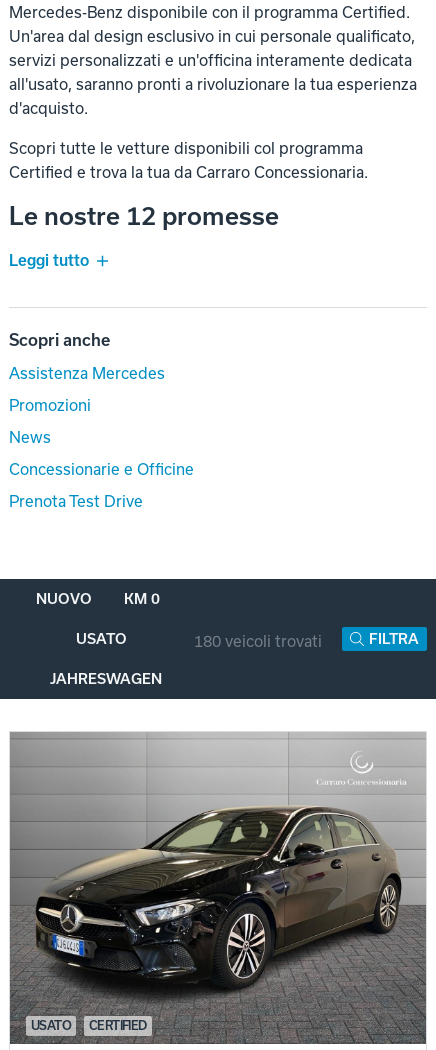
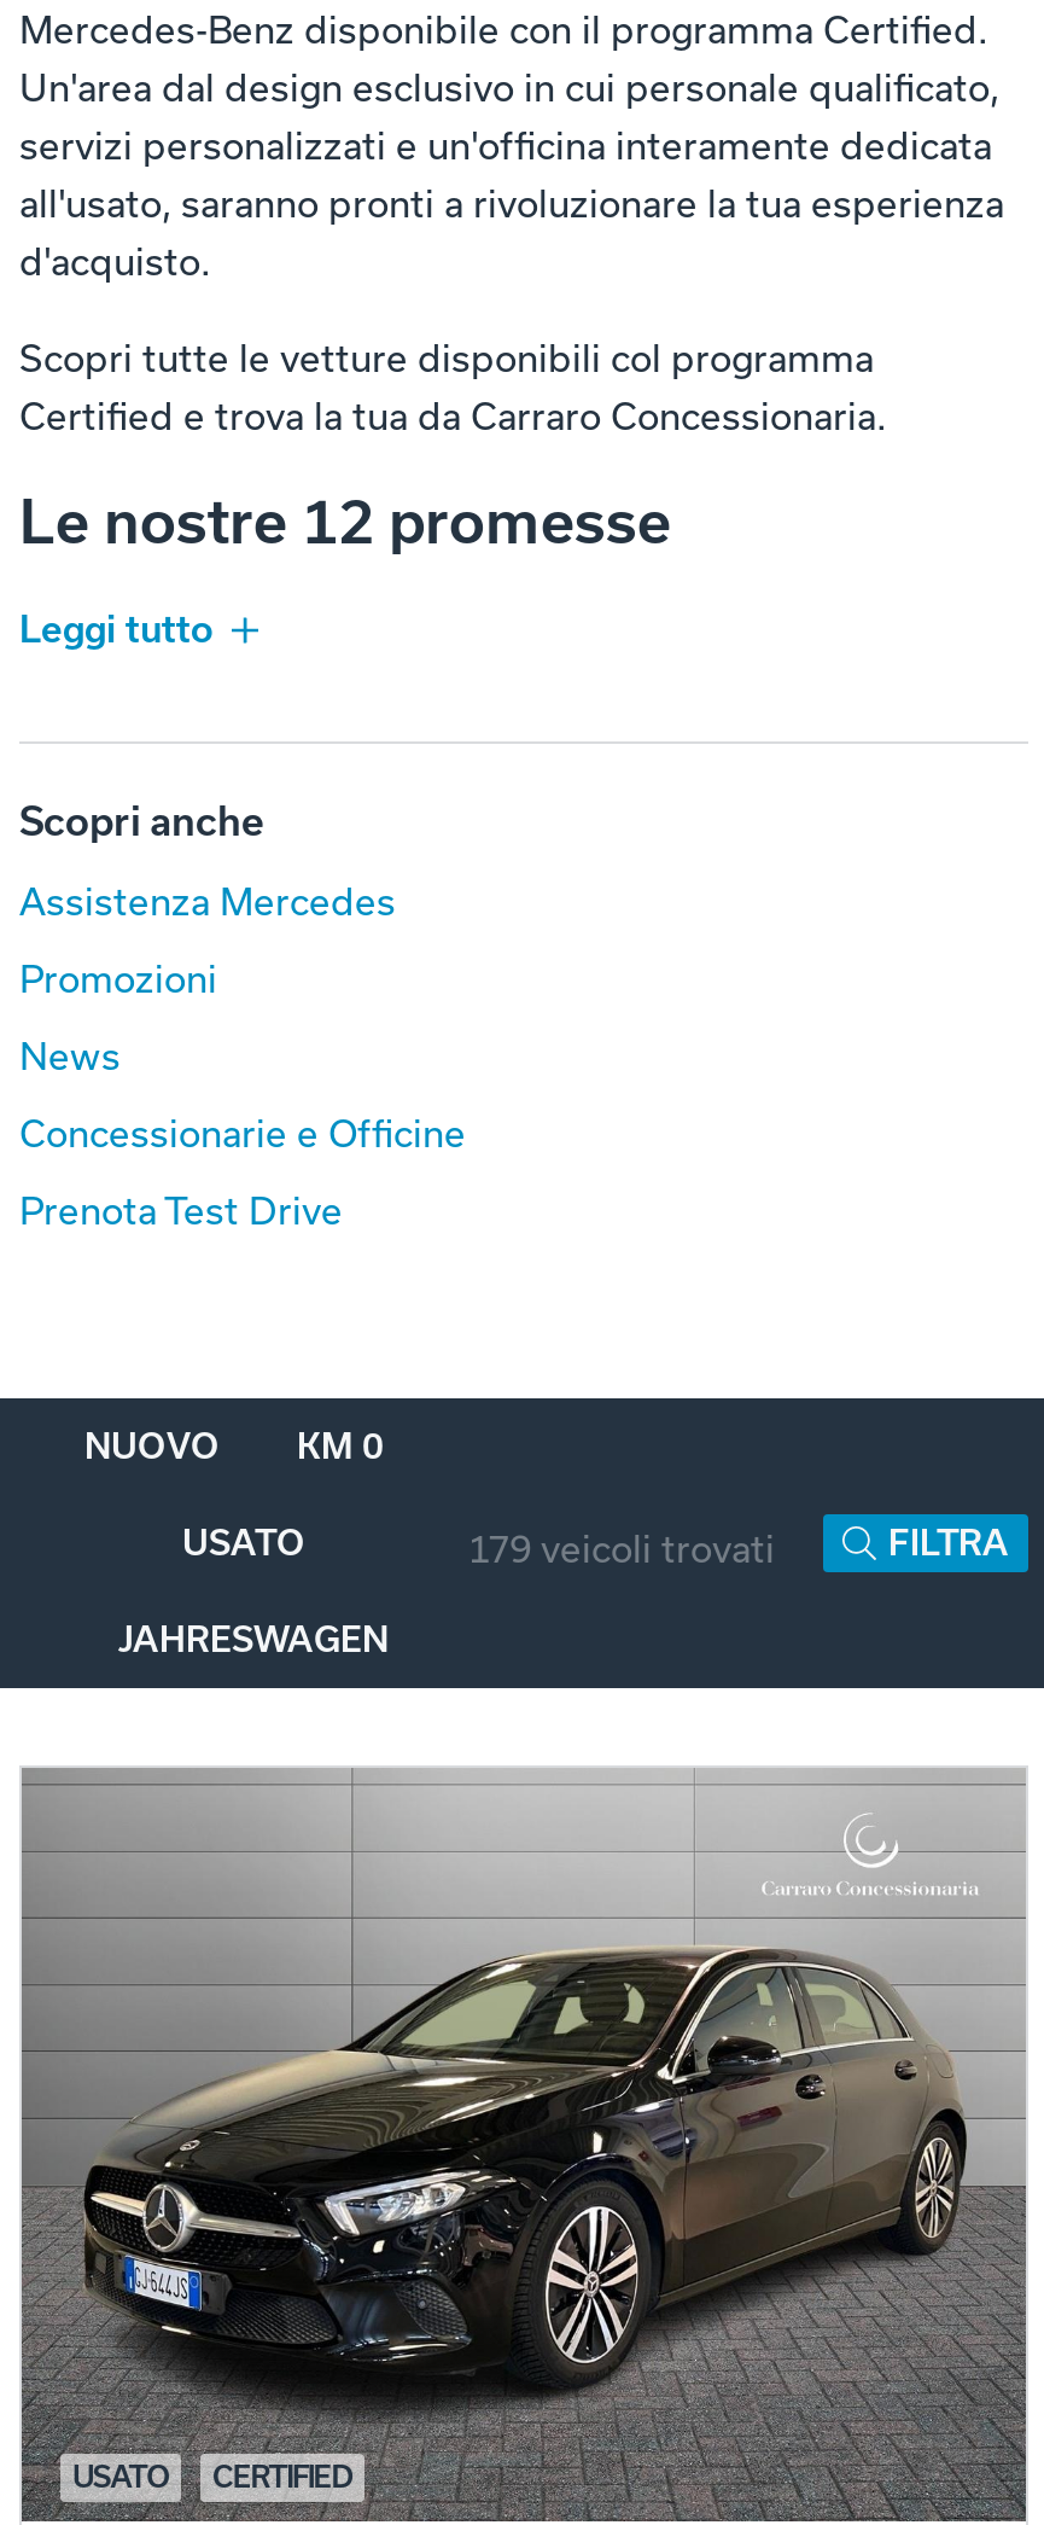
- 180 veicoli trovati
+ 179 veicoli trovati
